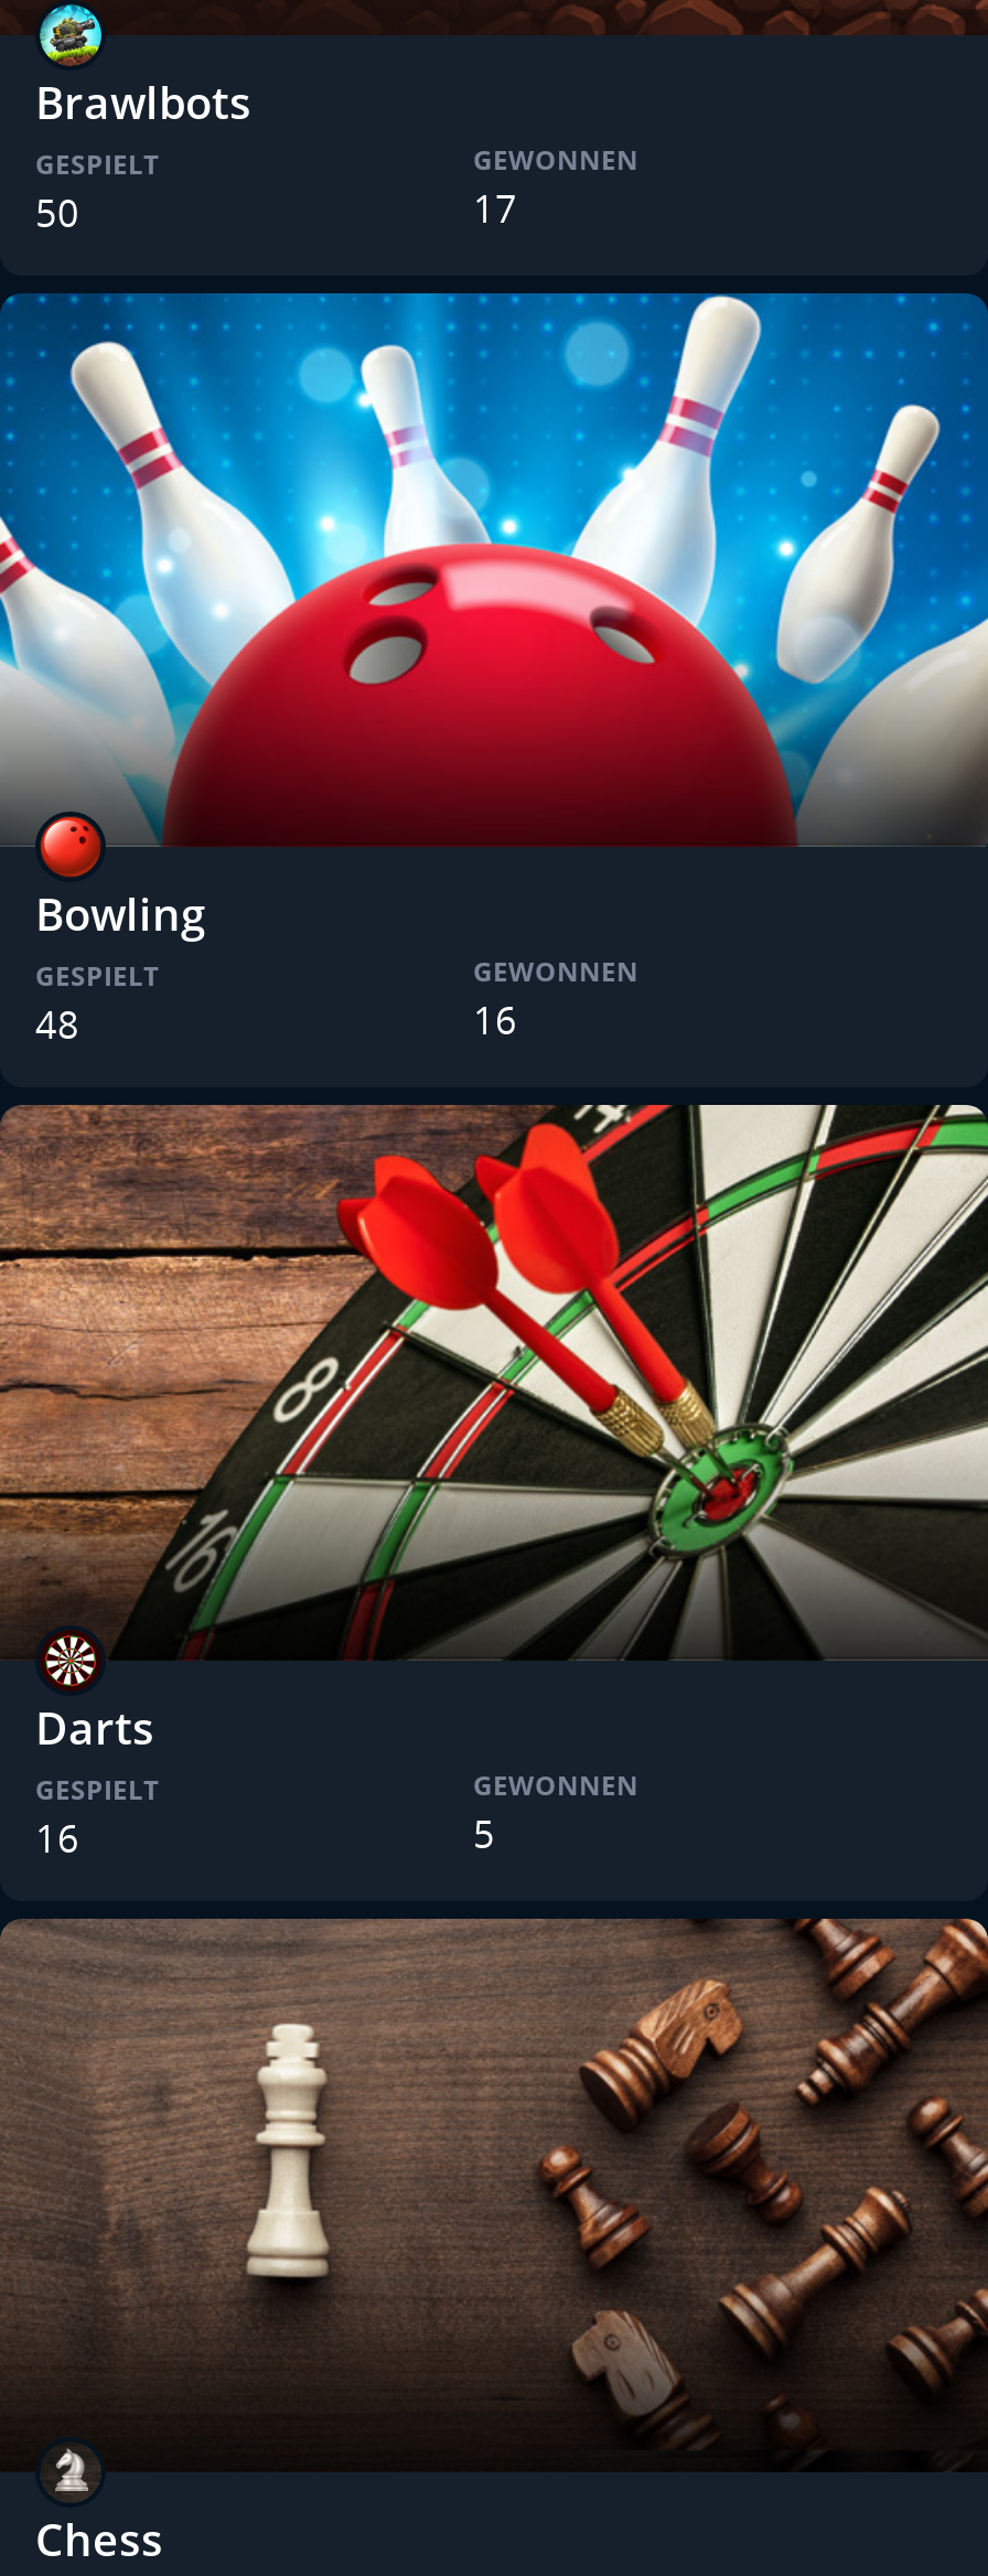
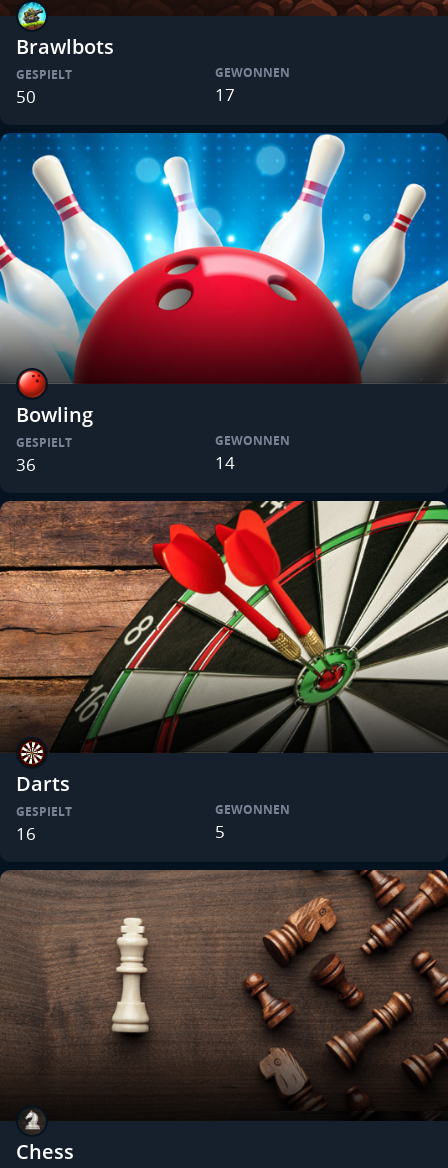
- 48
+ 36

- 16
+ 14
